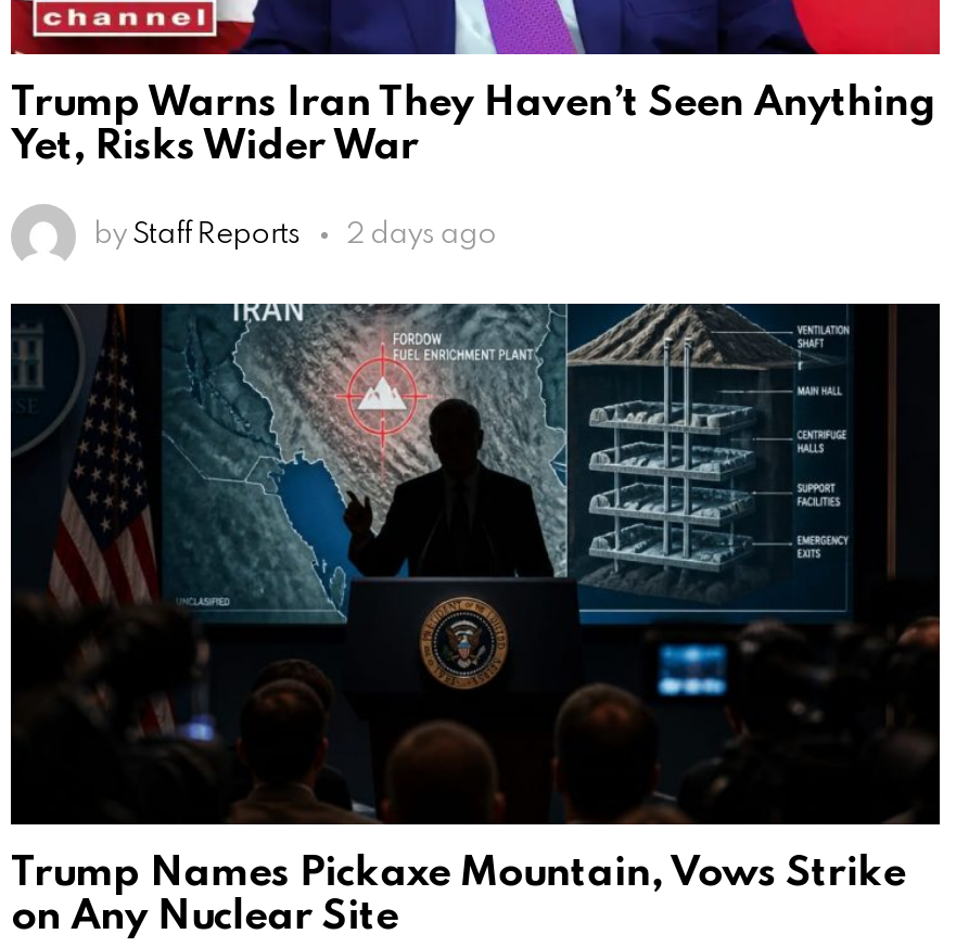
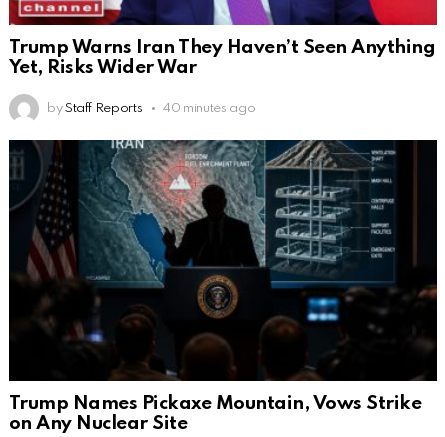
- by Staff Reports 2 days ago
+ by Staff Reports 40 minutes ago
